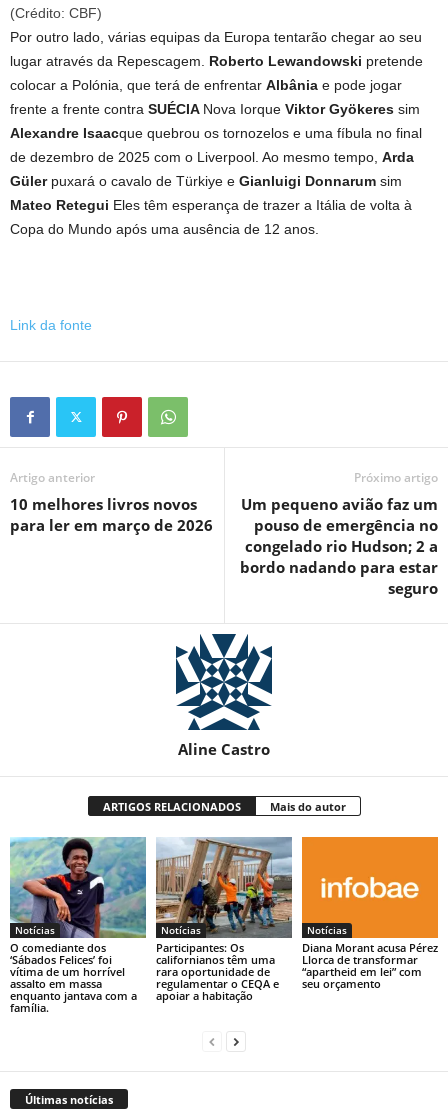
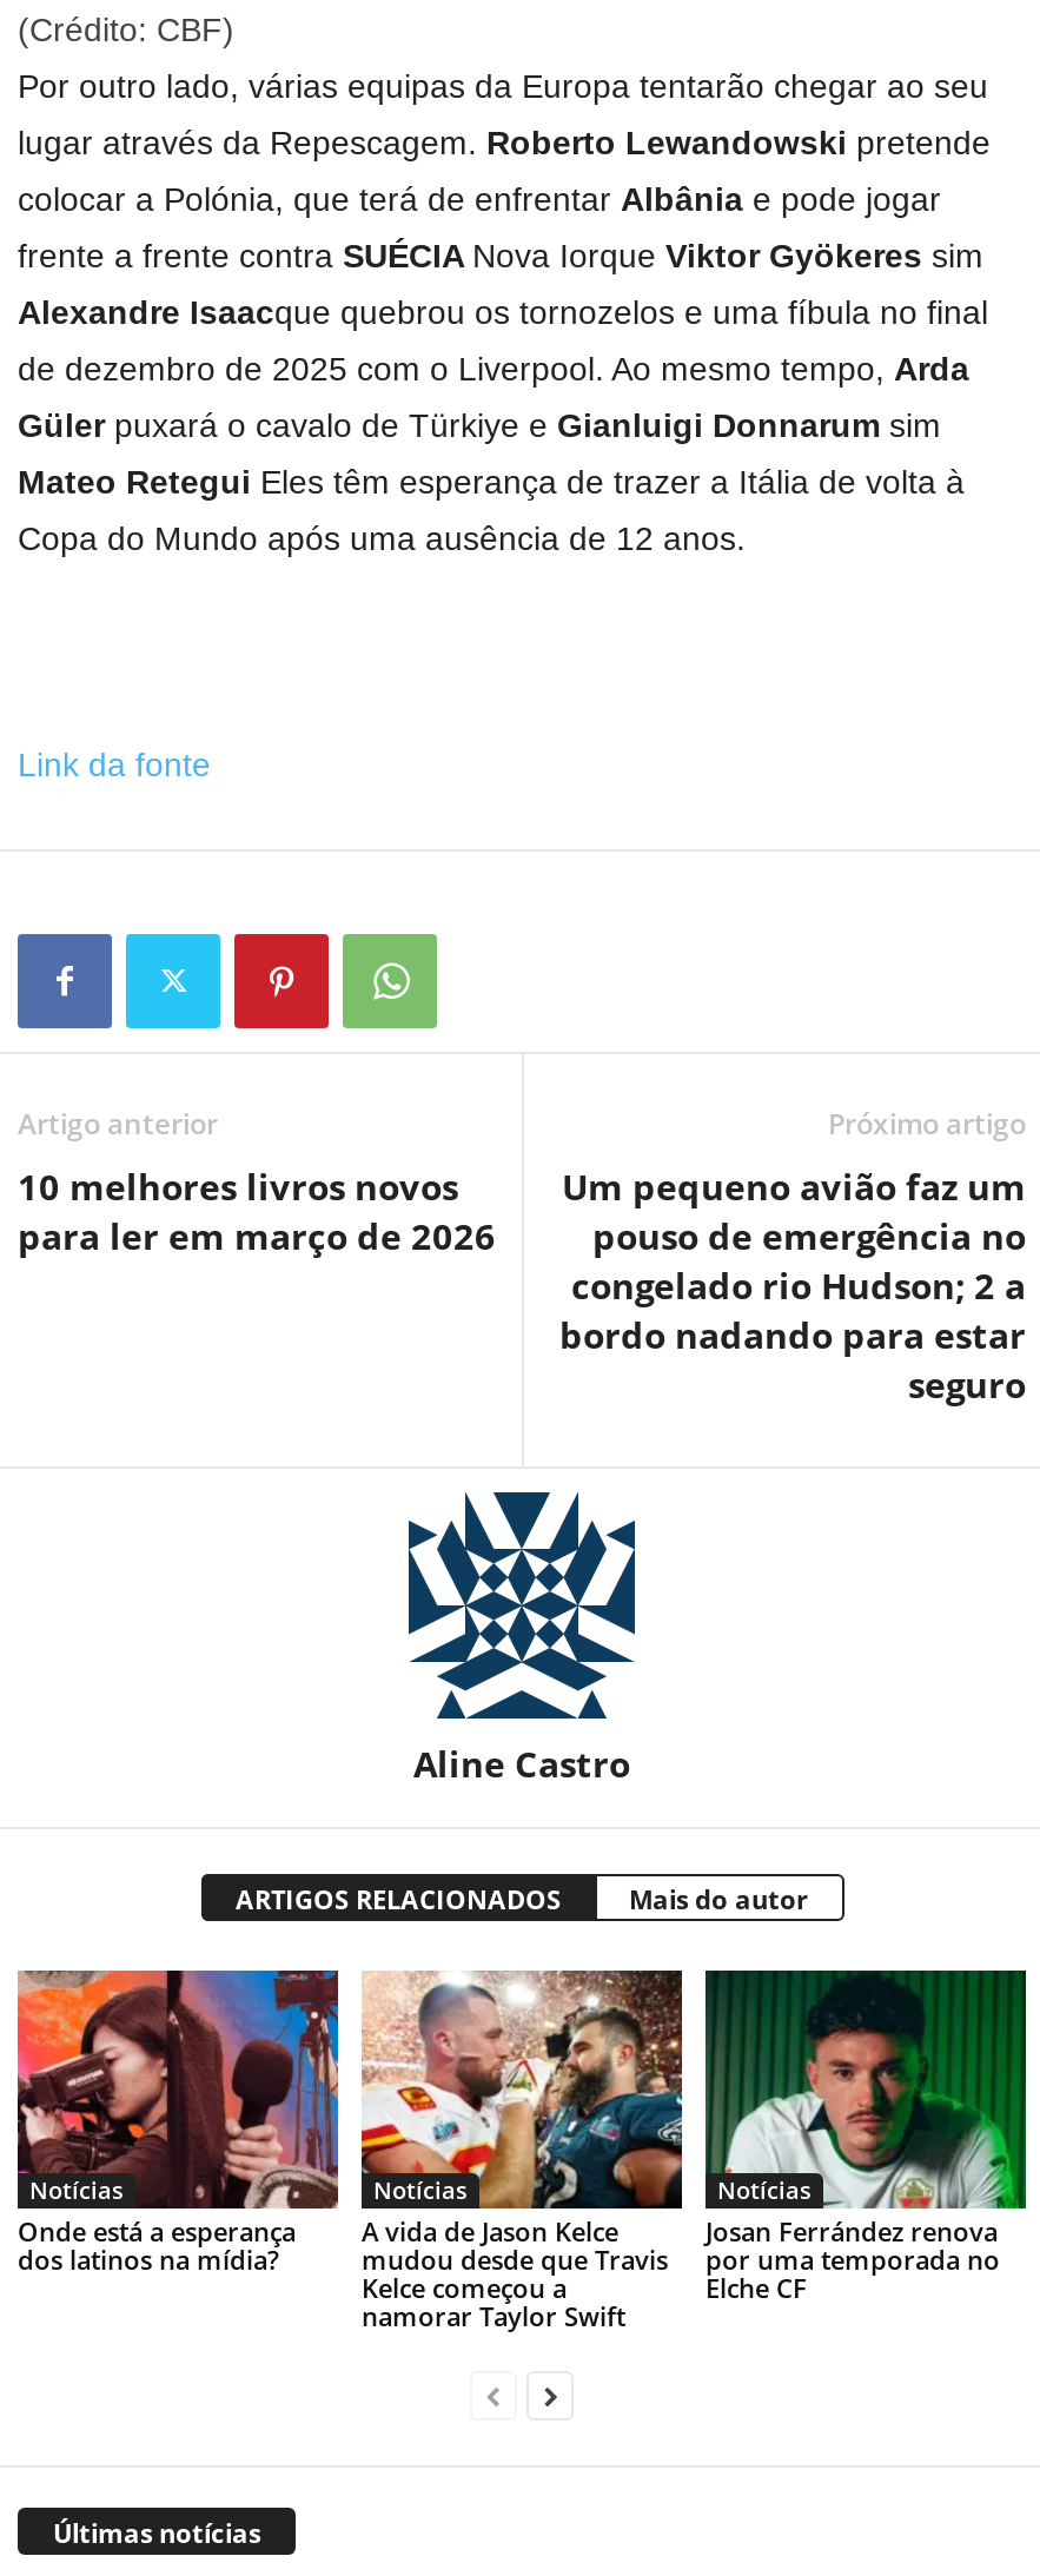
- [image]
- O comediante dos
- ‘Sábados Felices’ foi
- vítima de um horrível
- assalto em massa
- enquanto jantava com a
- família.
+ [image]
+ Onde está a esperança
+ dos latinos na mídia?

- [image]
- Participantes: Os
- californianos têm uma
- rara oportunidade de
- regulamentar o CEQA e
- apoiar a habitação
+ [image]
+ A vida de Jason Kelce
+ mudou desde que Travis
+ Kelce começou a
+ namorar Taylor Swift

- [image]
- Diana Morant acusa Pérez
- Llorca de transformar
- “apartheid em lei” com
- seu orçamento
+ [image]
+ Josan Ferrández renova
+ por uma temporada no
+ Elche CF
